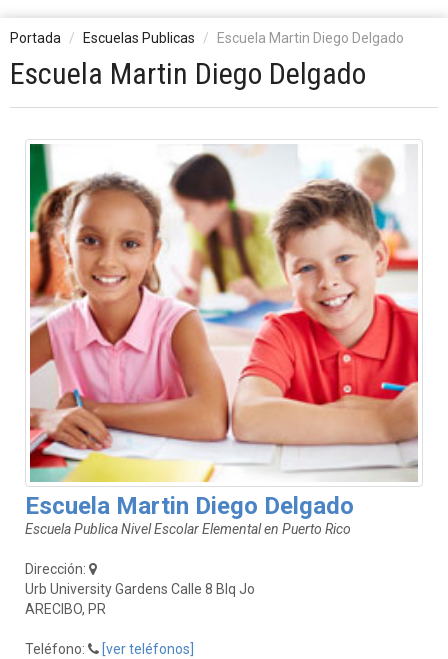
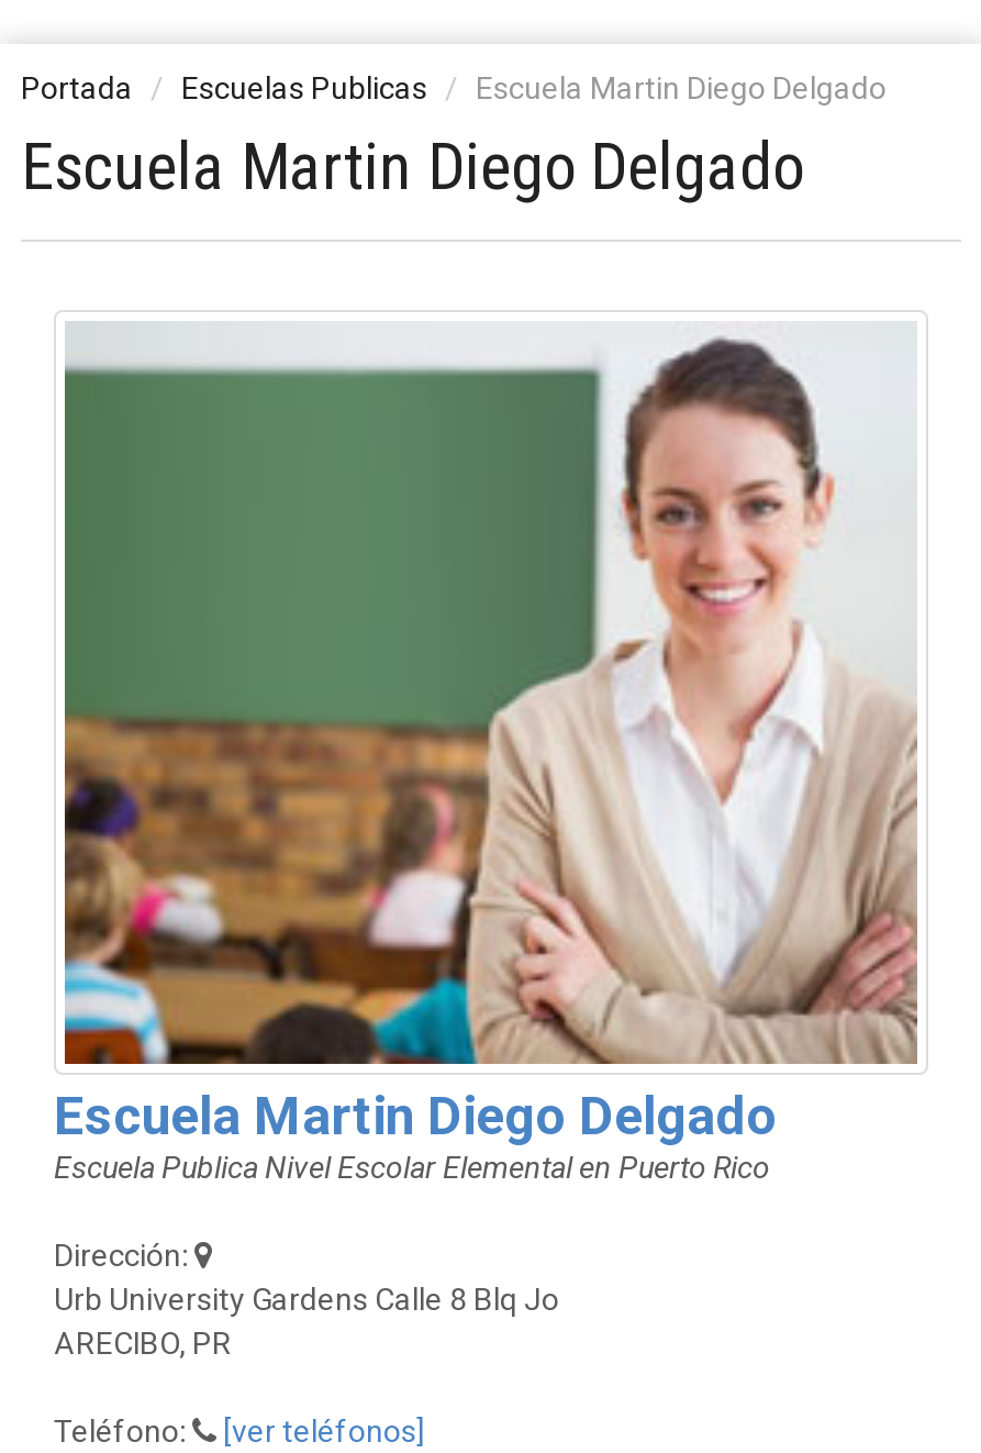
- [image]
+ [image]
